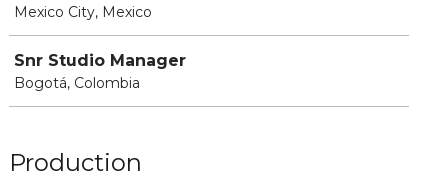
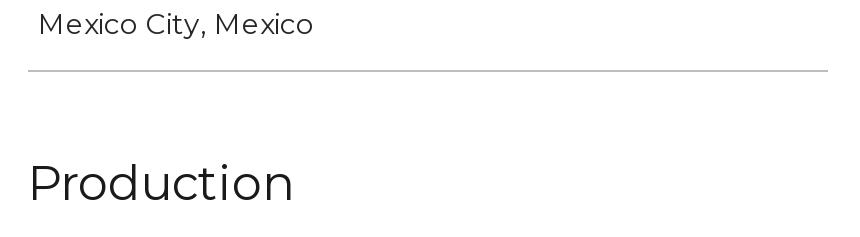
- Snr Studio Manager
- Bogotá, Colombia
